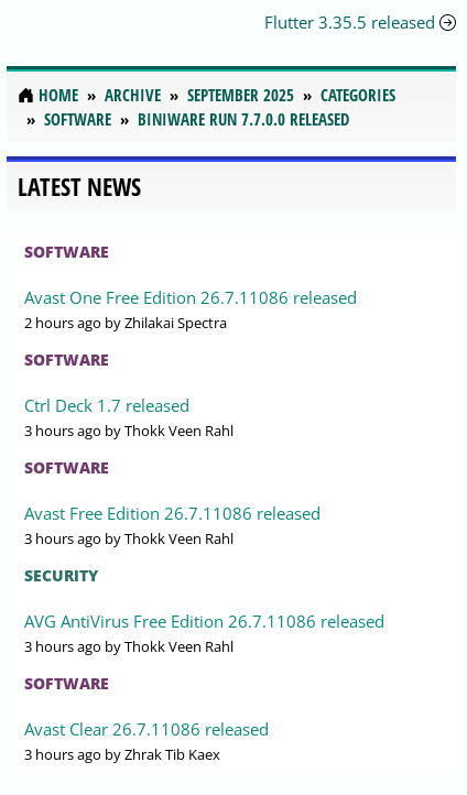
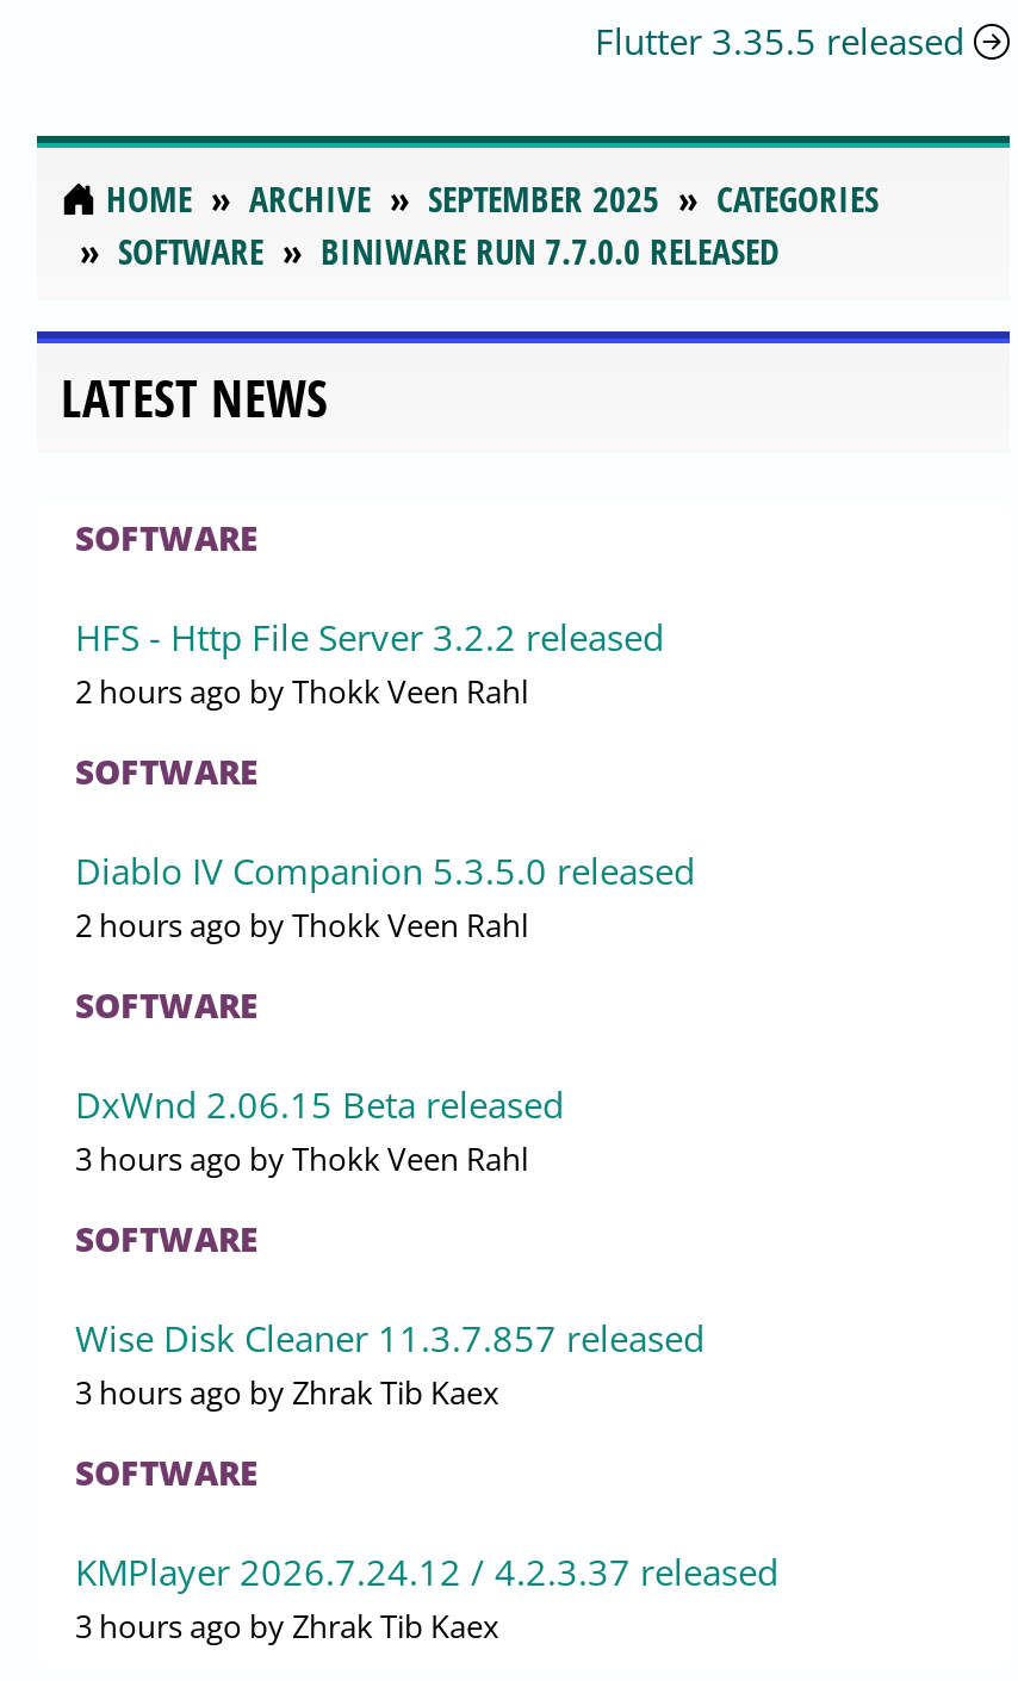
- Avast One Free Edition 26.7.11086 released
- 2 hours ago by Zhilakai Spectra
+ HFS - Http File Server 3.2.2 released
+ 2 hours ago by Thokk Veen Rahl

- Ctrl Deck 1.7 released
+ Diablo IV Companion 5.3.5.0 released
+ 2 hours ago by Thokk Veen Rahl
+ SOFTWARE
+ DxWnd 2.06.15 Beta released

moved down: 3 hours ago by Thokk Veen Rahl | SOFTWARE

- Avast Free Edition 26.7.11086 released
- 3 hours ago by Thokk Veen Rahl
- SECURITY
- AVG AntiVirus Free Edition 26.7.11086 released
- 3 hours ago by Thokk Veen Rahl
+ Wise Disk Cleaner 11.3.7.857 released
+ 3 hours ago by Zhrak Tib Kaex

- Avast Clear 26.7.11086 released
+ KMPlayer 2026.7.24.12 / 4.2.3.37 released
